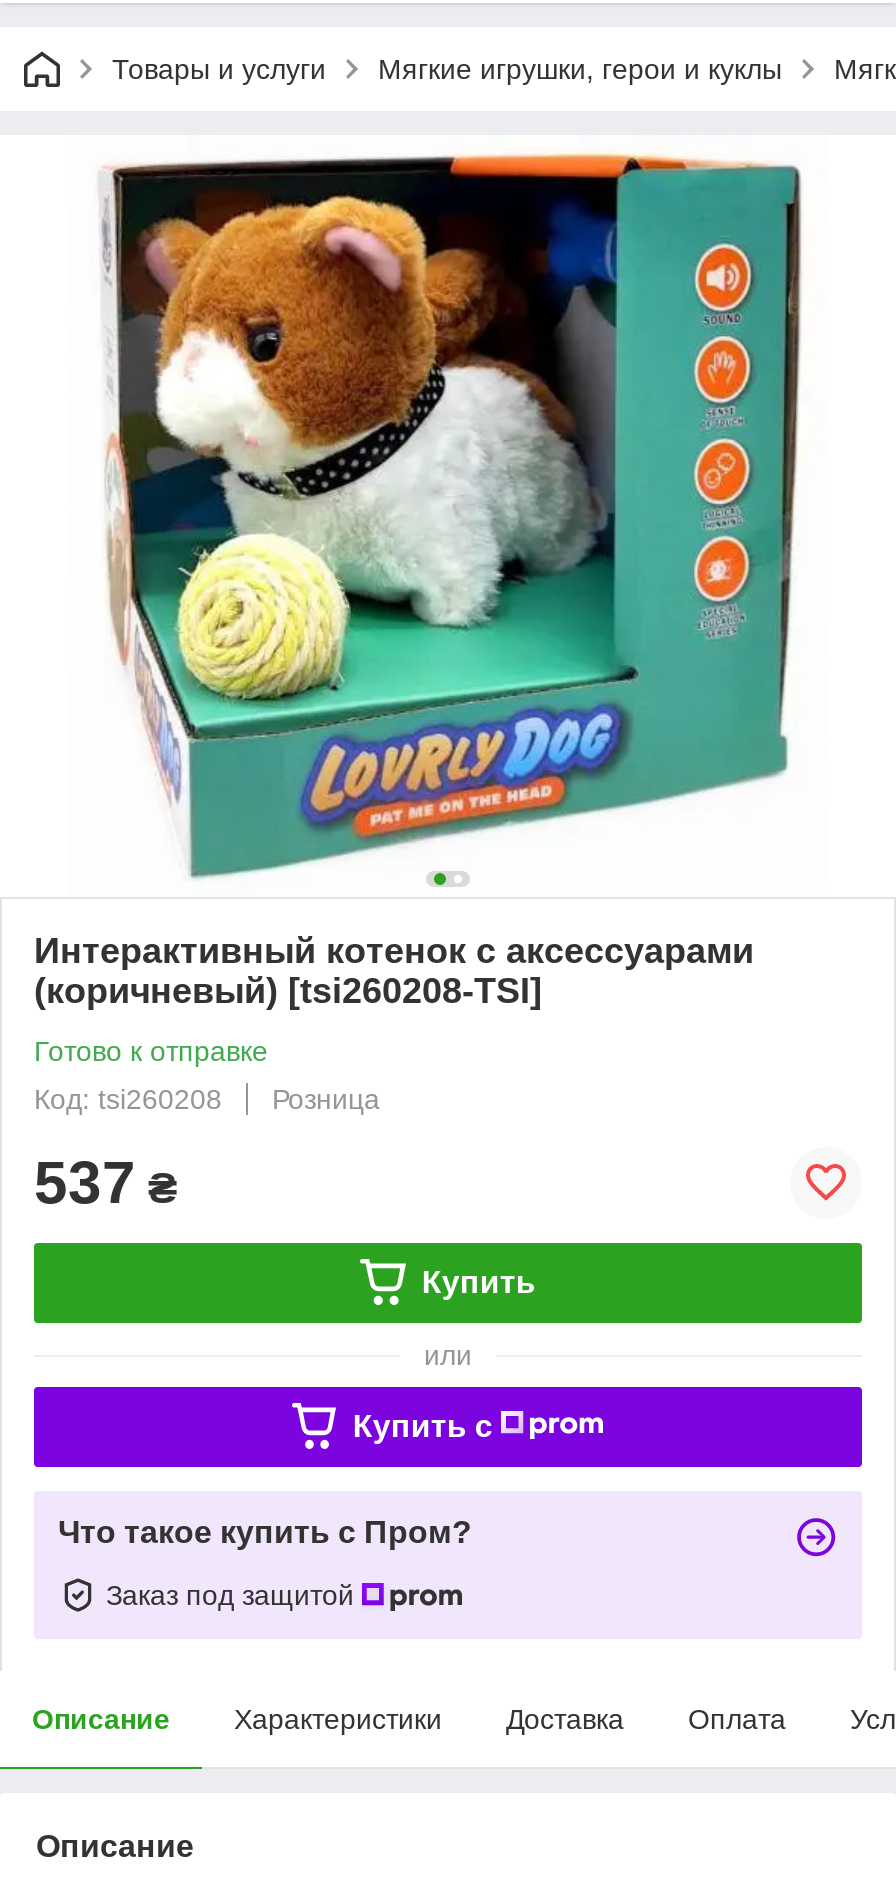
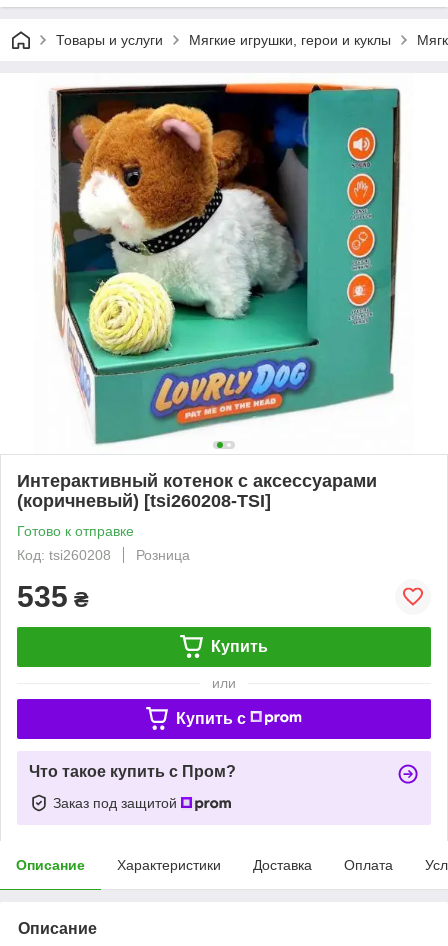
- 537 ₴
+ 535 ₴
